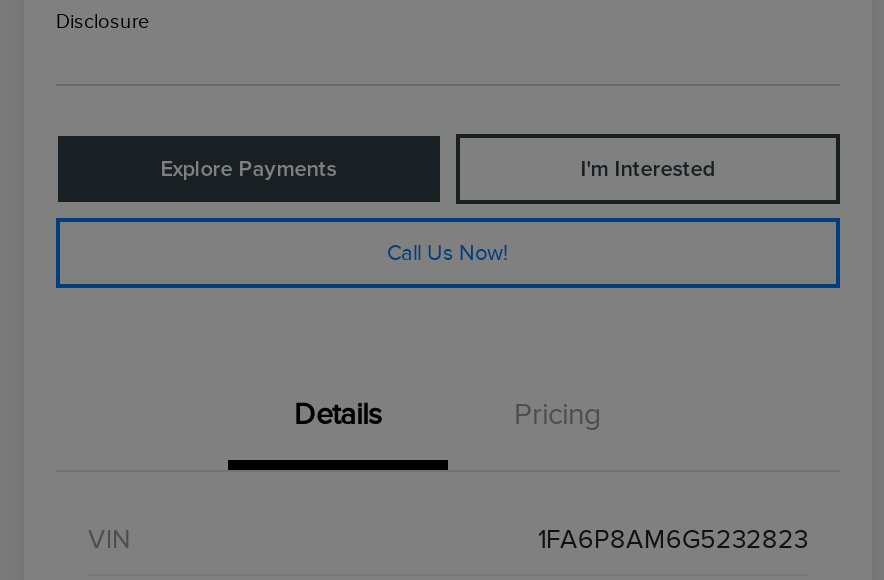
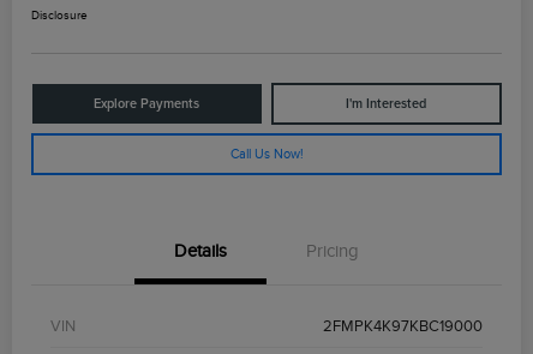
- 1FA6P8AM6G5232823
+ 2FMPK4K97KBC19000
